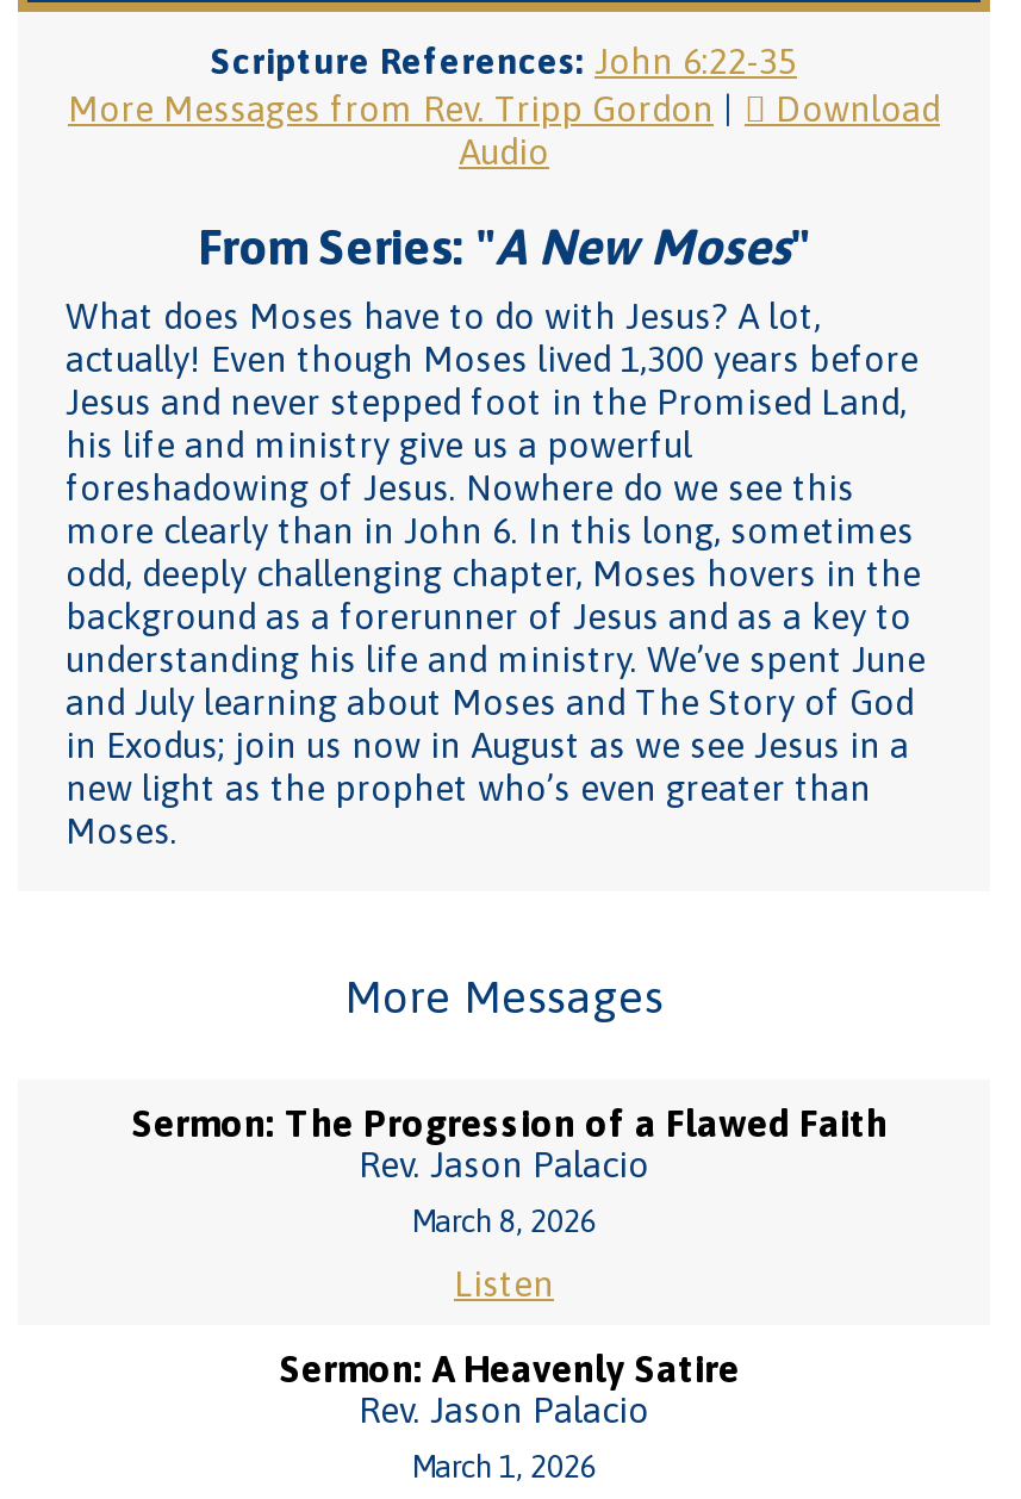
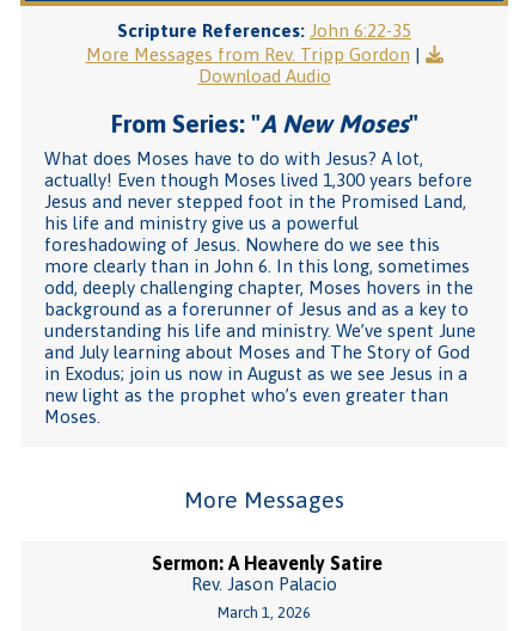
- Sermon: The Progression of a Flawed Faith
- Rev. Jason Palacio
- March 8, 2026
- Listen
